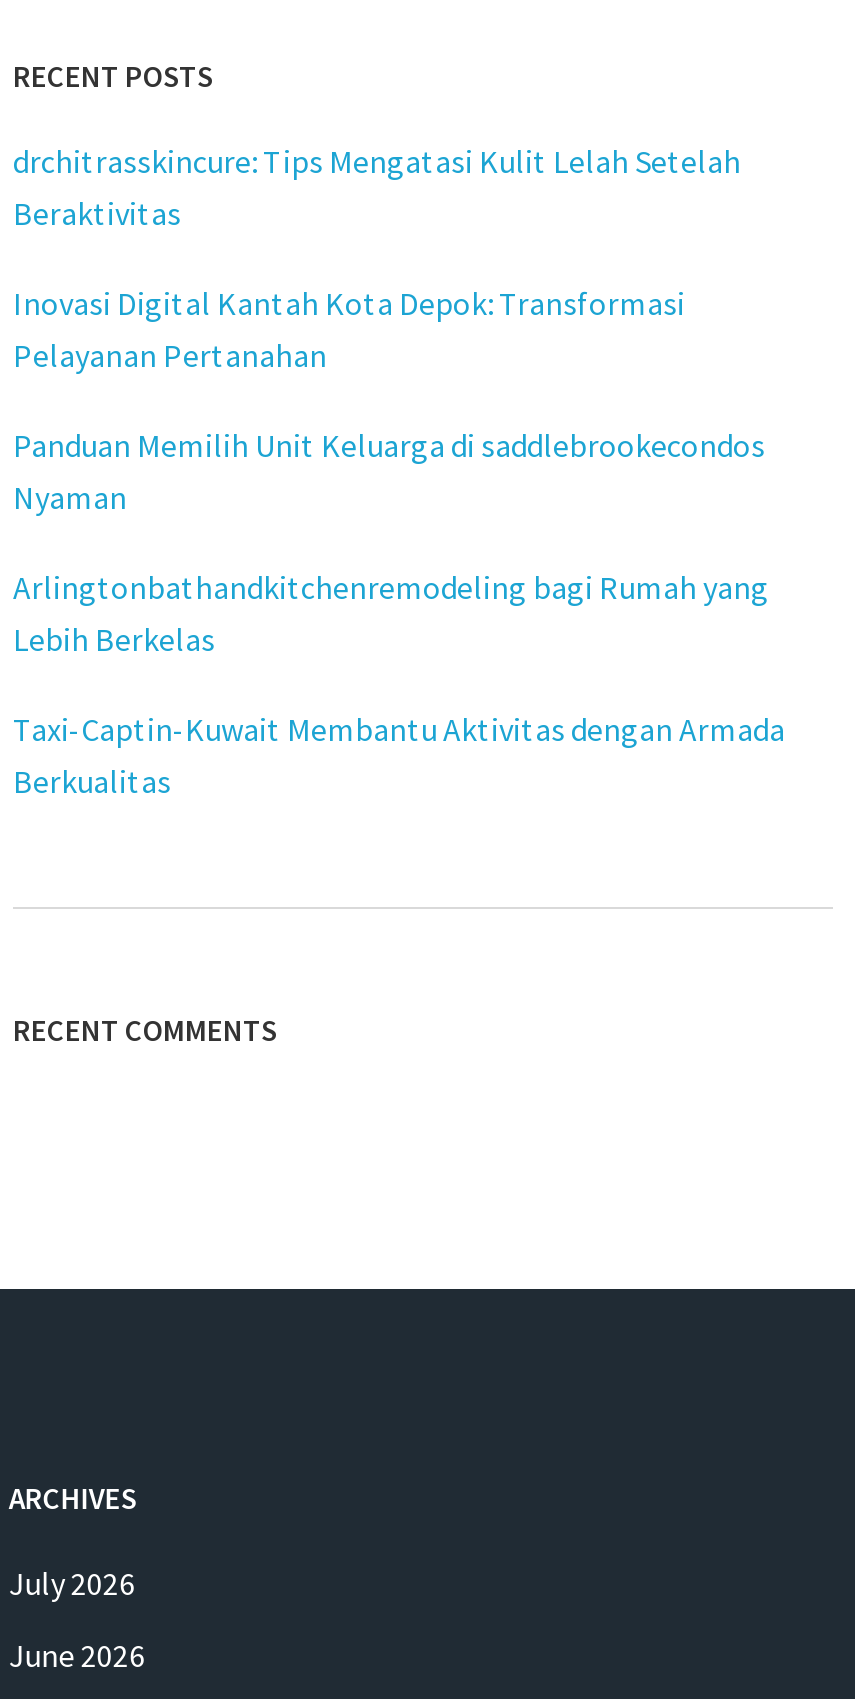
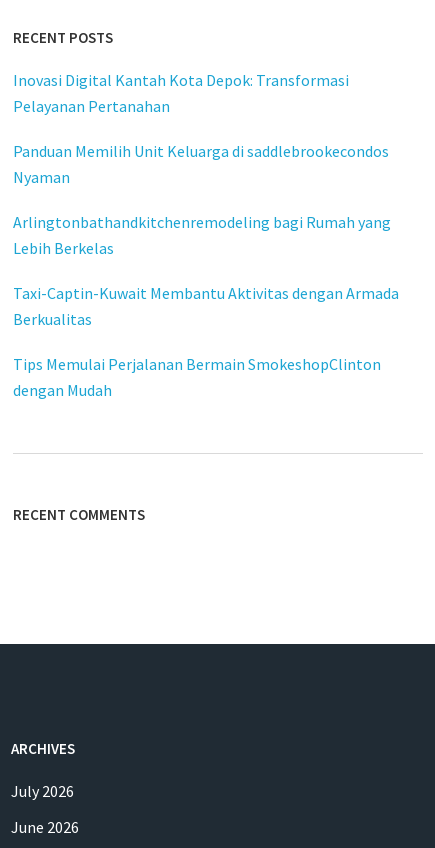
- drchitrasskincure: Tips Mengatasi Kulit Lelah Setelah
- Beraktivitas

moved up: Inovasi Digital Kantah Kota Depok: Transformasi | Pelayanan Pertanahan | Panduan Memilih Unit Keluarga di saddlebrookecondos | Nyaman | Arlingtonbathandkitchenremodeling bagi Rumah yang | Lebih Berkelas | Taxi-Captin-Kuwait Membantu Aktivitas dengan Armada | Berkualitas

+ Tips Memulai Perjalanan Bermain SmokeshopClinton
+ dengan Mudah
